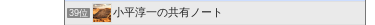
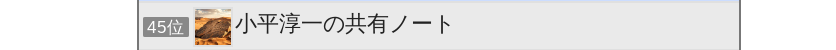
- 39位
+ 45位
